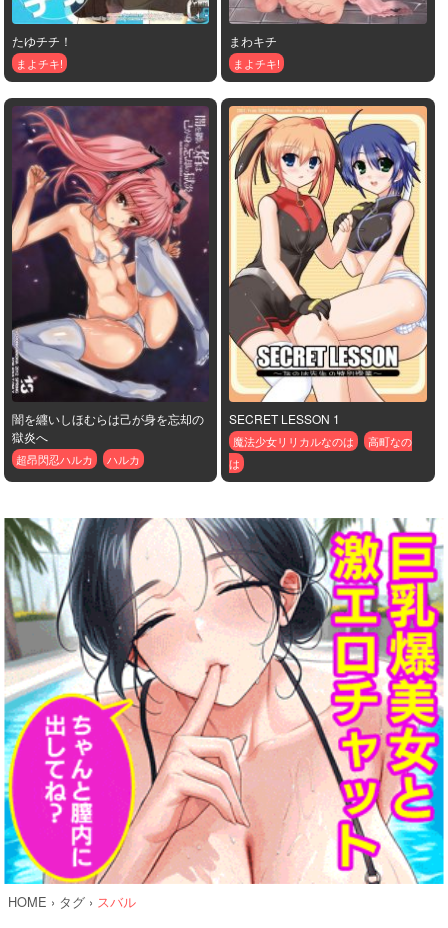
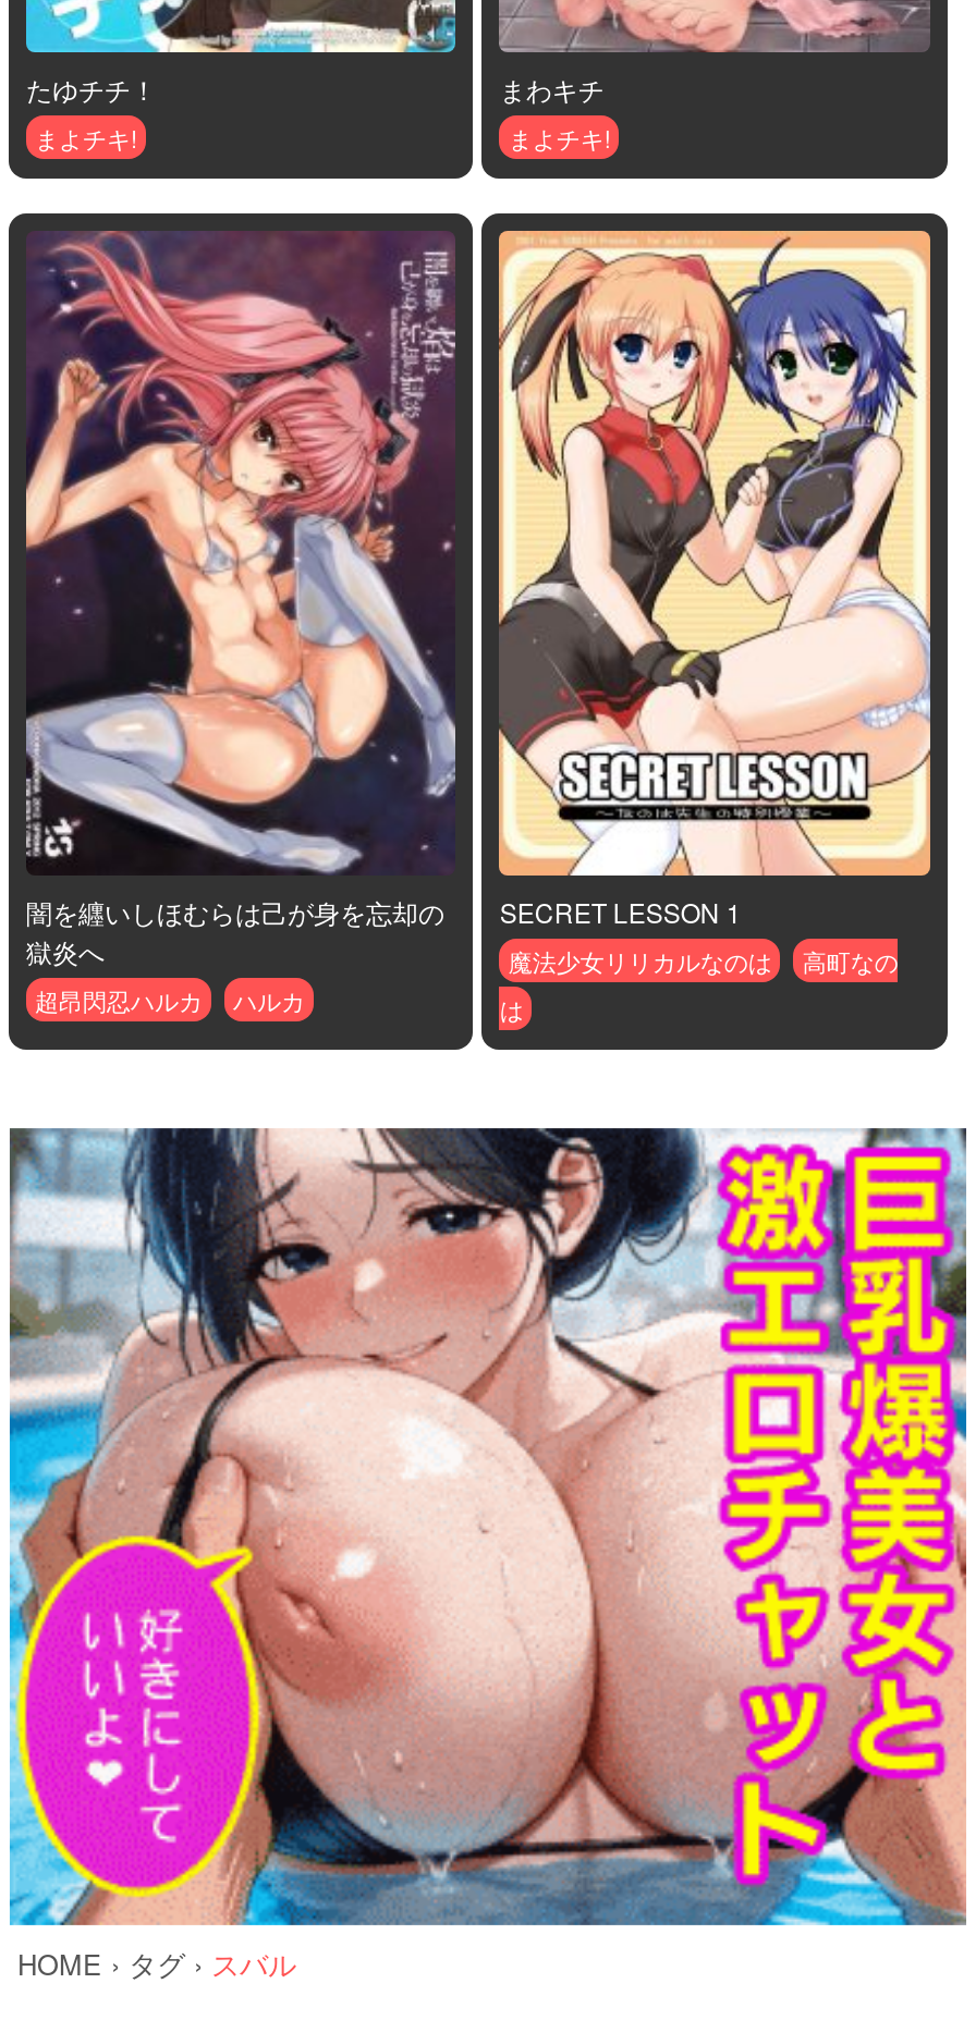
- [image]
+ [image]
